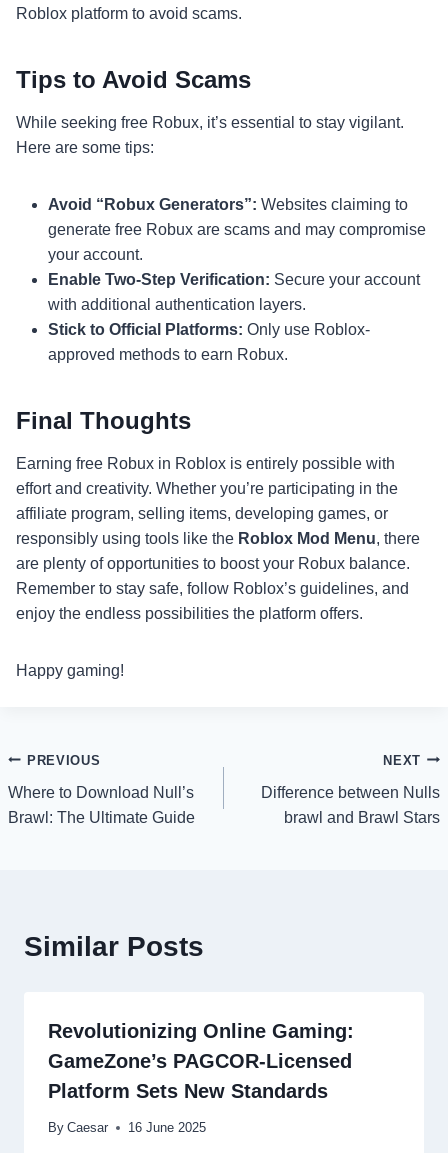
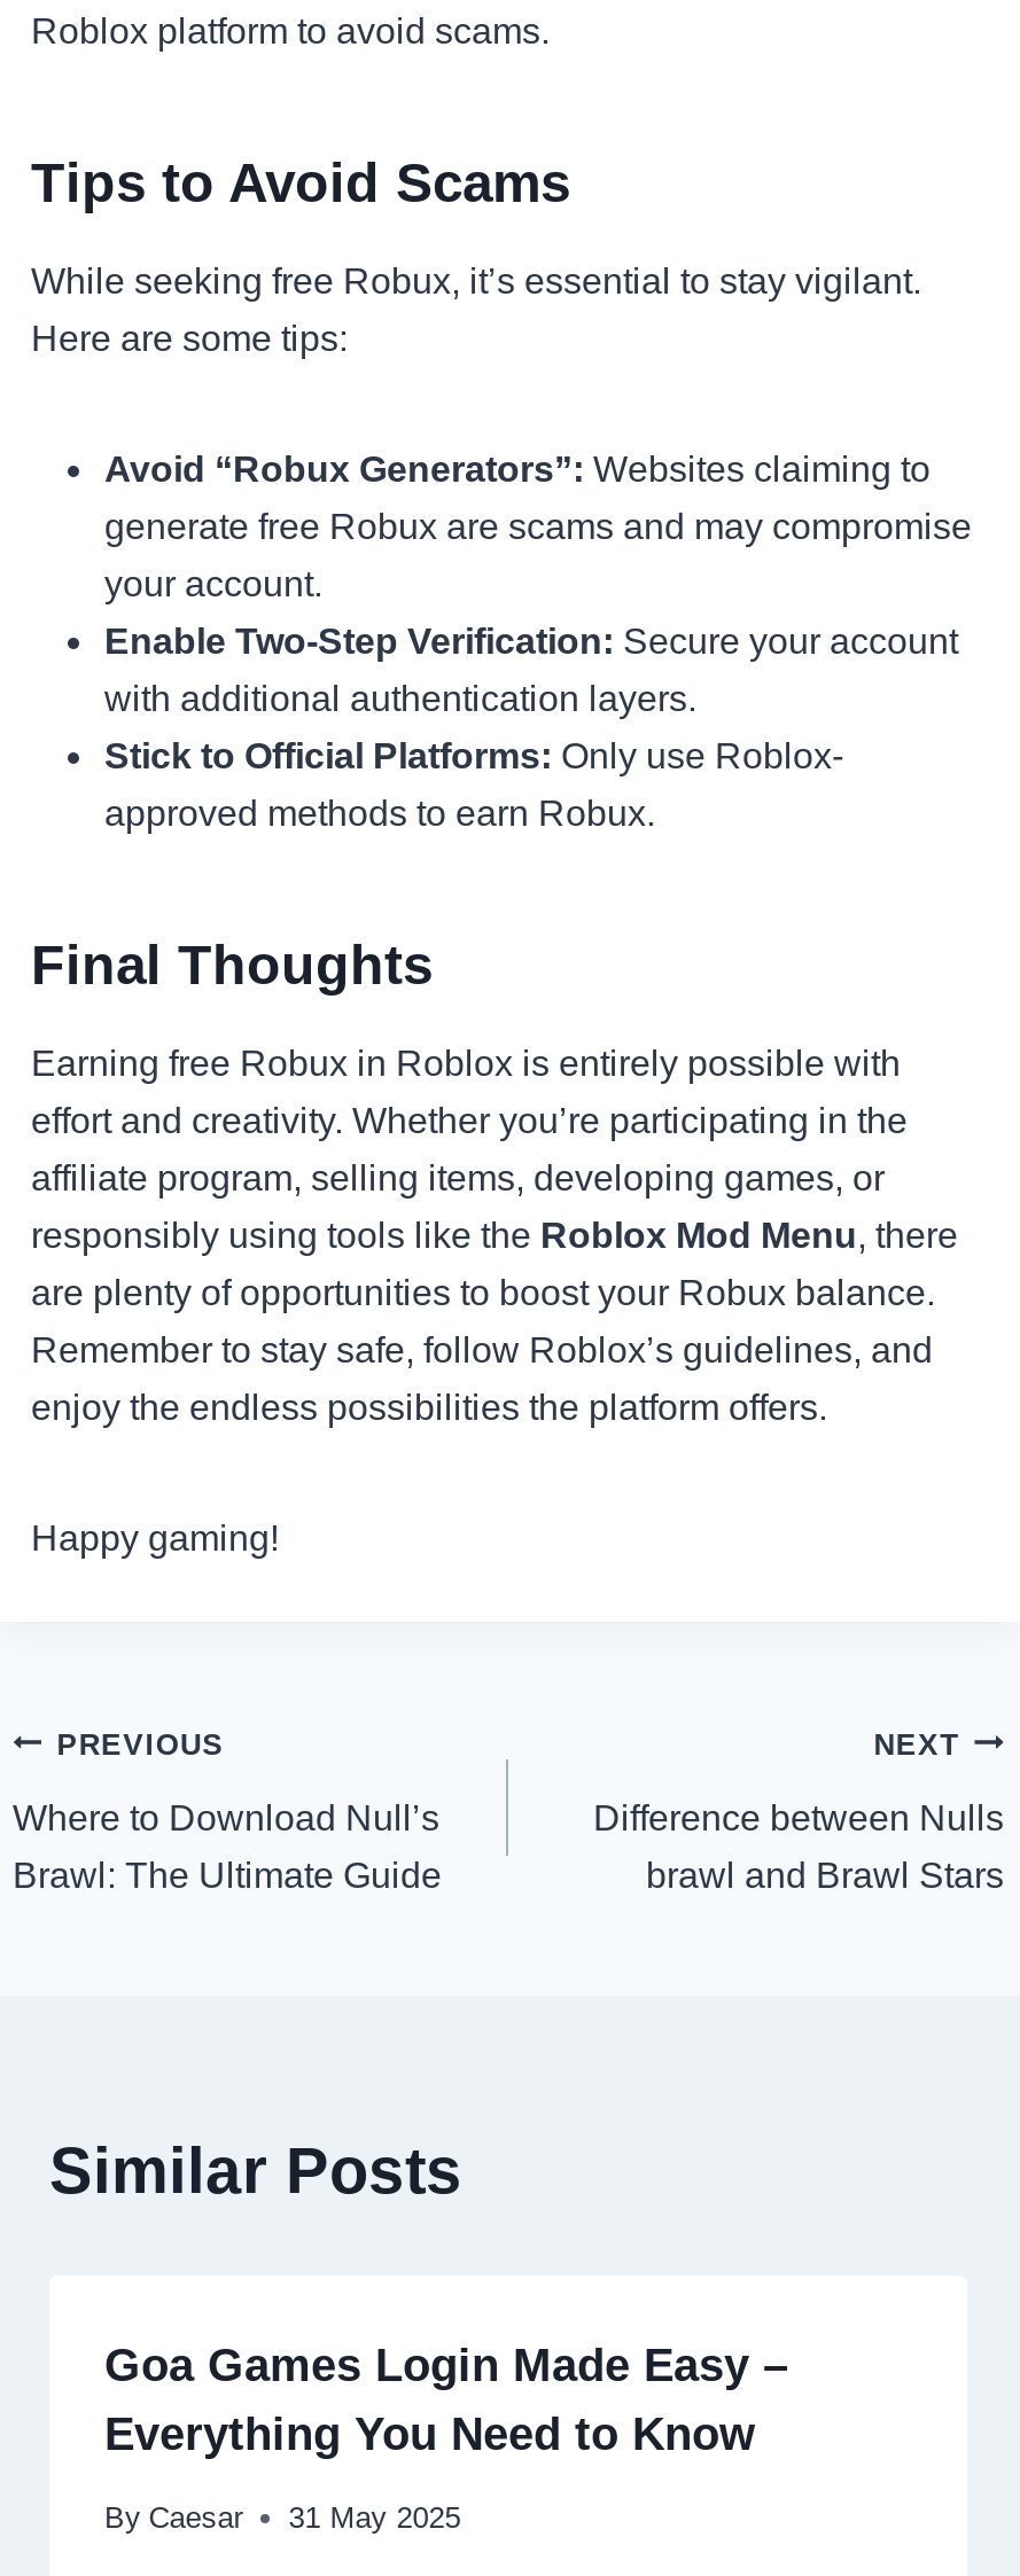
- Revolutionizing Online Gaming:
- GameZone’s PAGCOR-Licensed
- Platform Sets New Standards
+ Goa Games Login Made Easy –
+ Everything You Need to Know

- By Caesar 16 June 2025
+ By Caesar 31 May 2025
